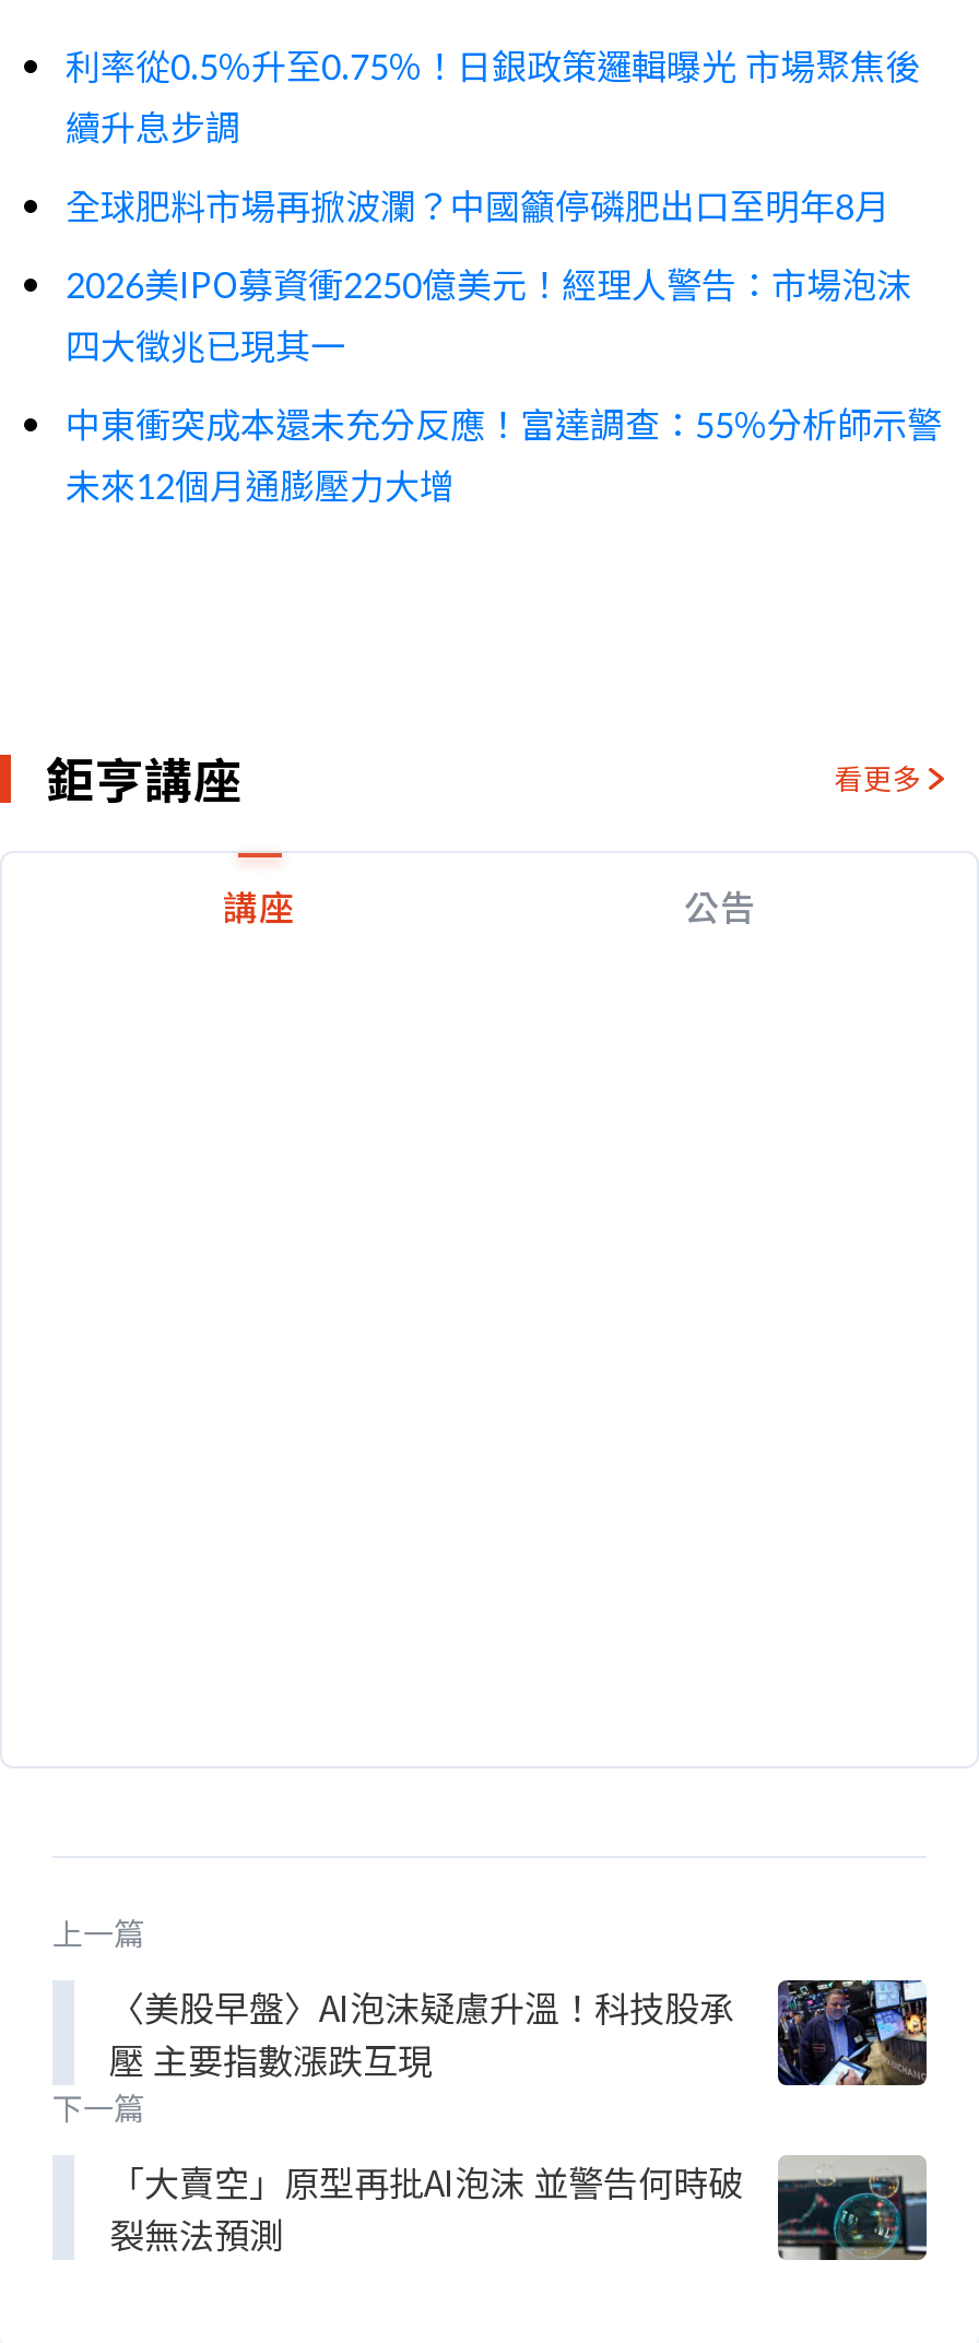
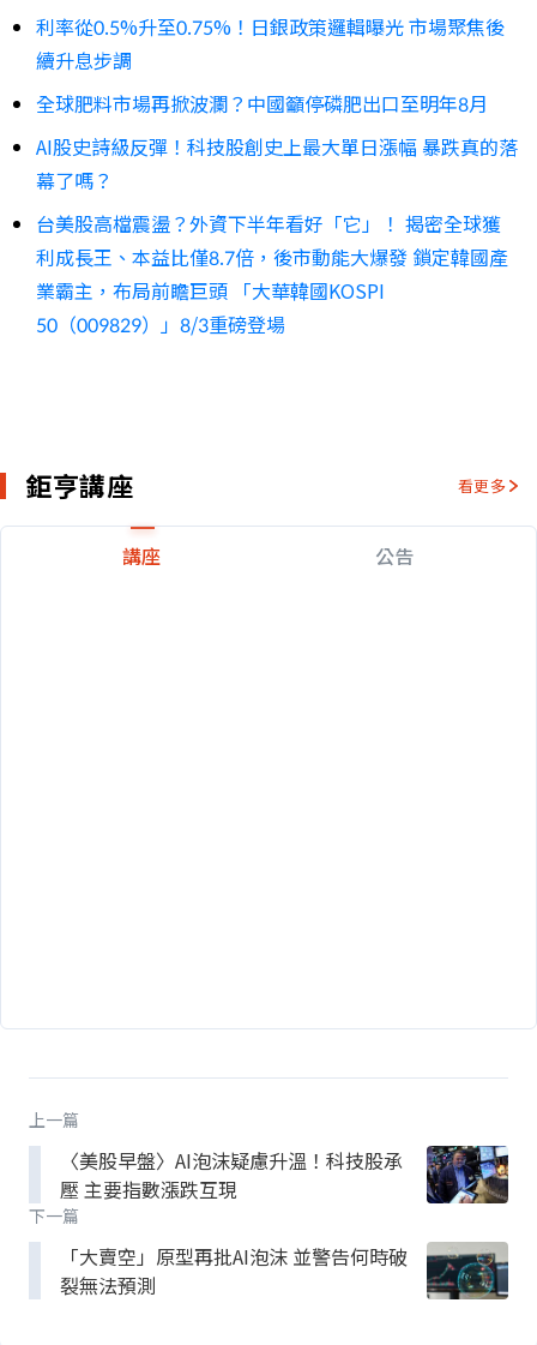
- 2026美IPO募資衝2250億美元！經理人警告：市場泡沫
- 四大徵兆已現其一
+ AI股史詩級反彈！科技股創史上最大單日漲幅 暴跌真的落
+ 幕了嗎？

- 中東衝突成本還未充分反應！富達調查：55%分析師示警
- 未來12個月通膨壓力大增
+ 台美股高檔震盪？外資下半年看好「它」！ 揭密全球獲
+ 利成長王、本益比僅8.7倍，後市動能大爆發 鎖定韓國產
+ 業霸主，布局前瞻巨頭 「大華韓國KOSPI
+ 50（009829）」8/3重磅登場
